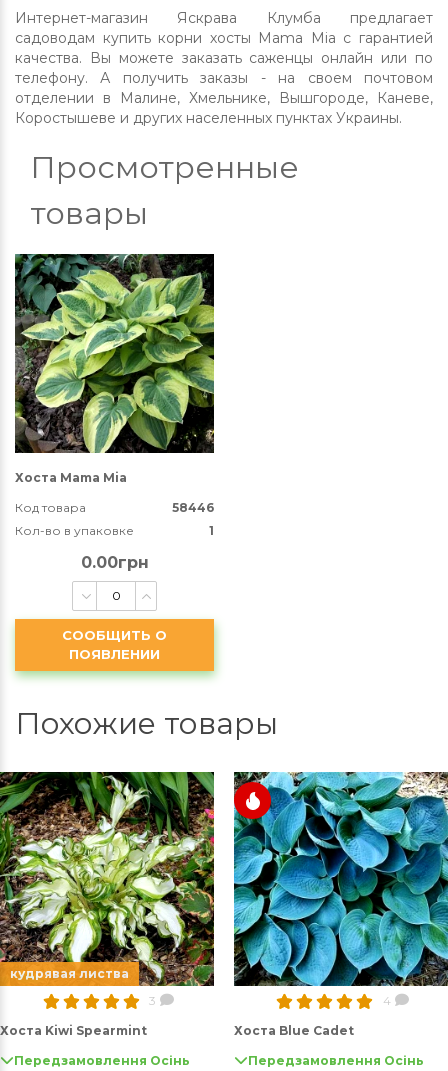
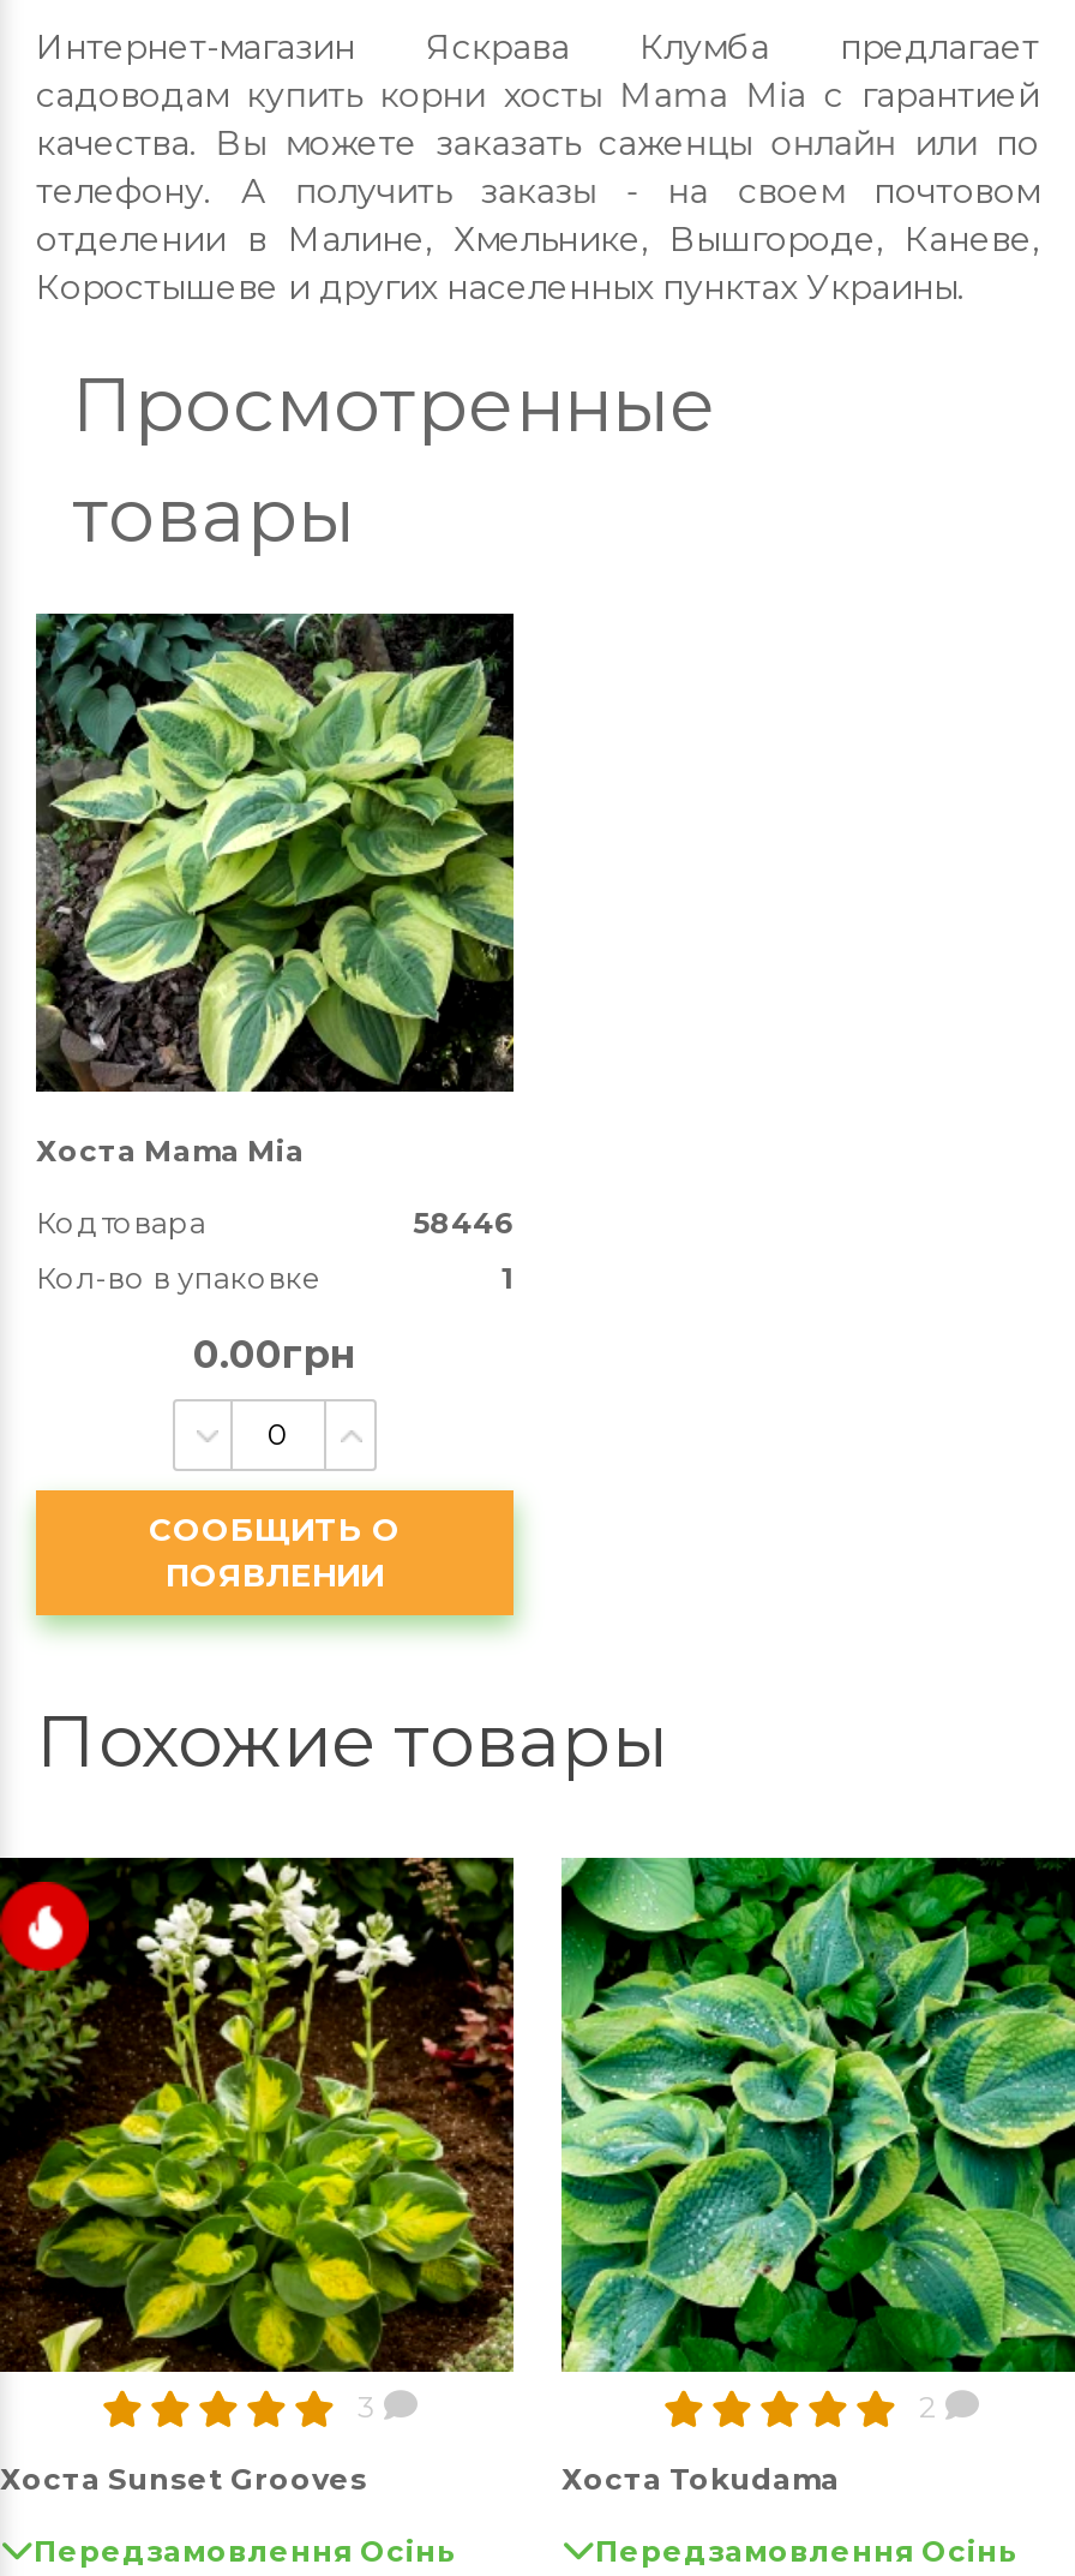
- [image]
- Хоста Kiwi Spearmint
+ [image]
+ Хоста Sunset Grooves

- [image]
- 4
+ [image]
+ 2

- кудрявая листва

- Хоста Blue Cadet
+ Хоста Tokudama
